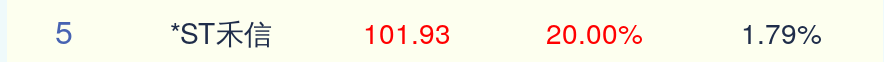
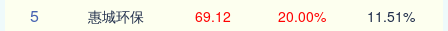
- *ST禾信
- 101.93
+ 惠城环保
+ 69.12

- 1.79%
+ 11.51%
